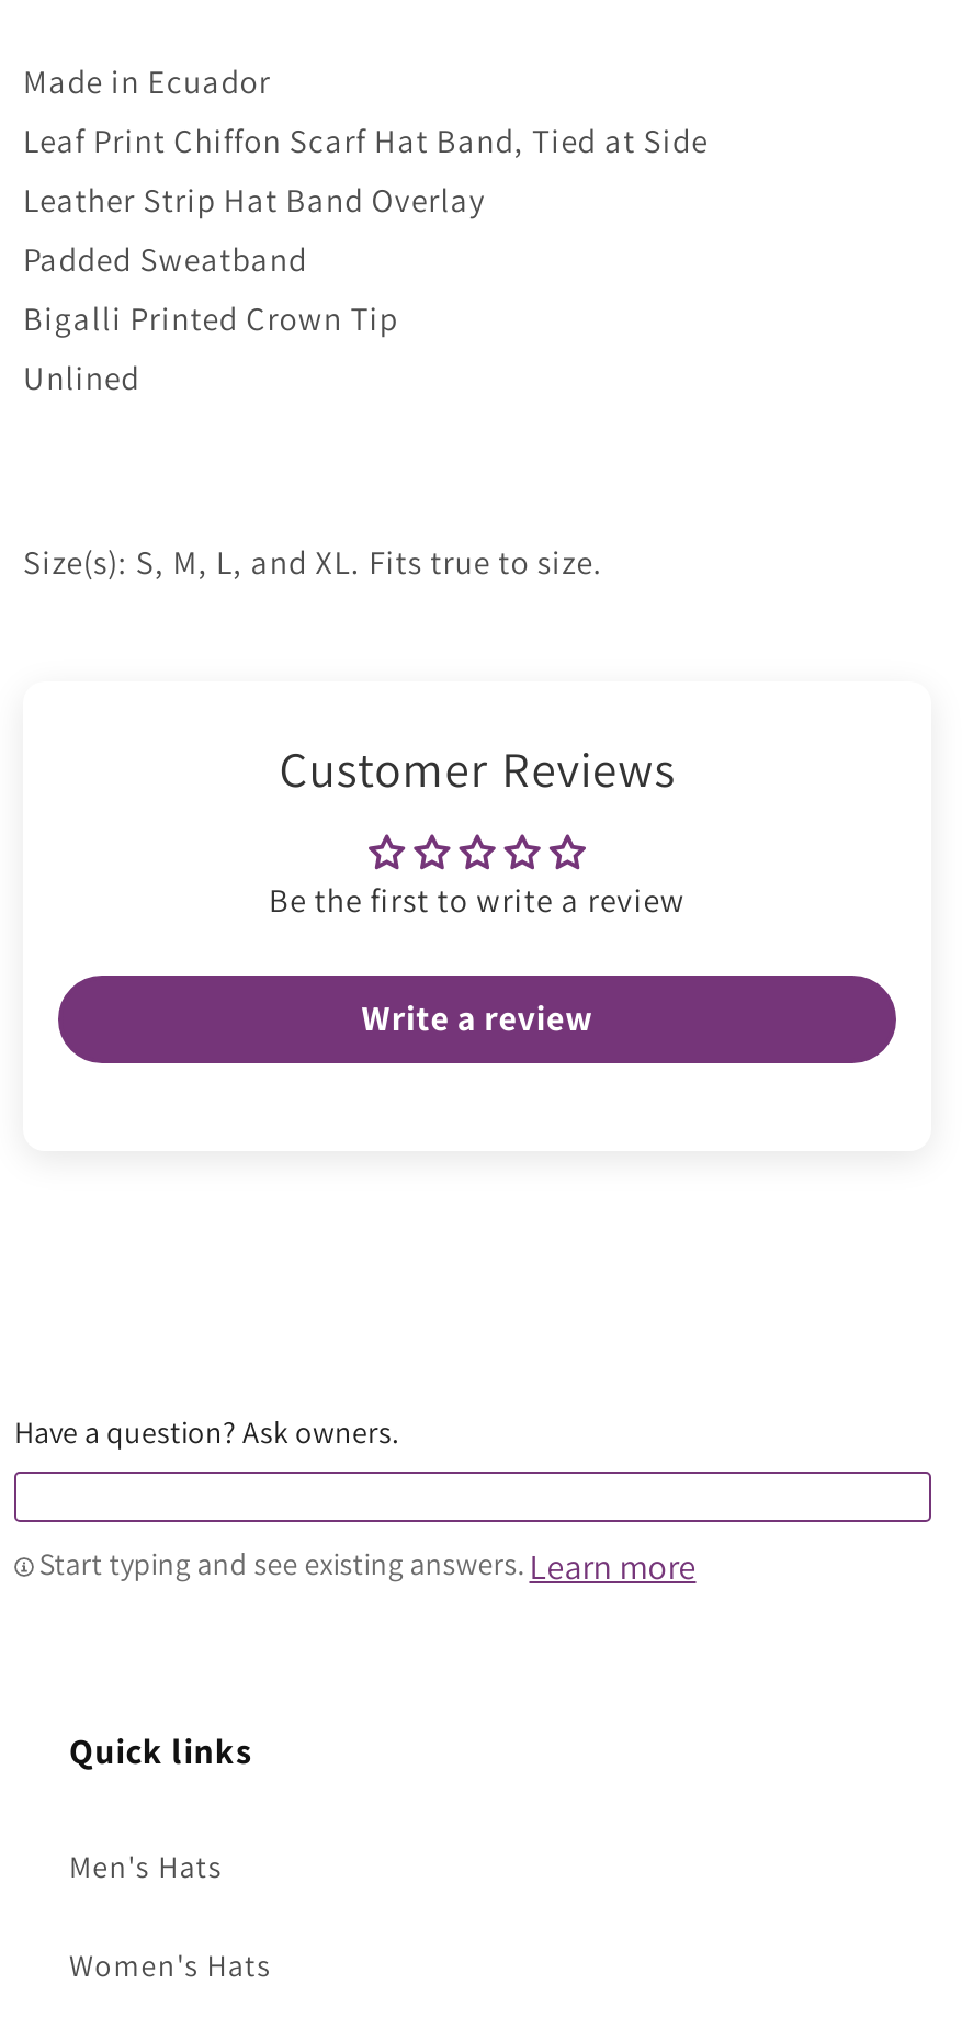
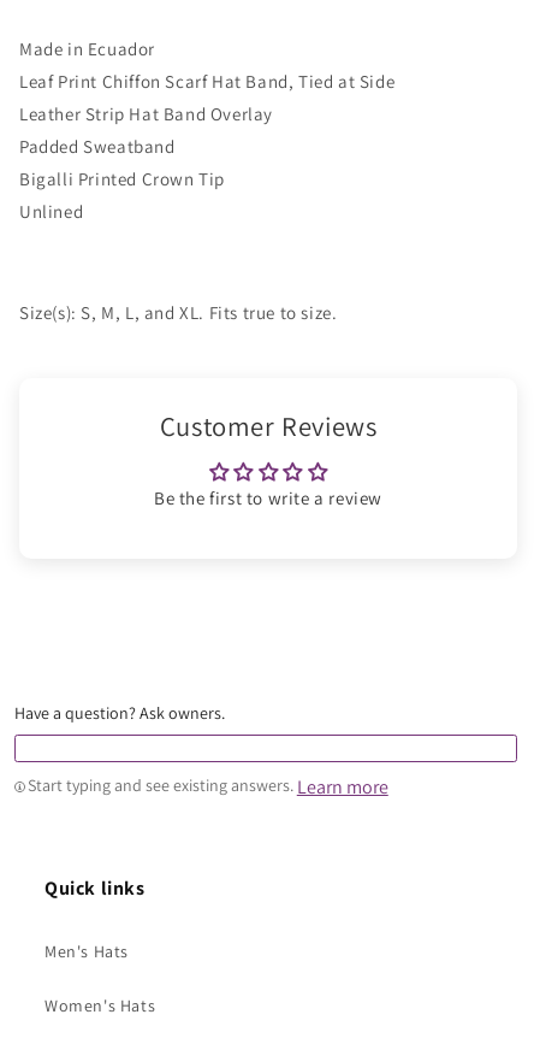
- Write a review
